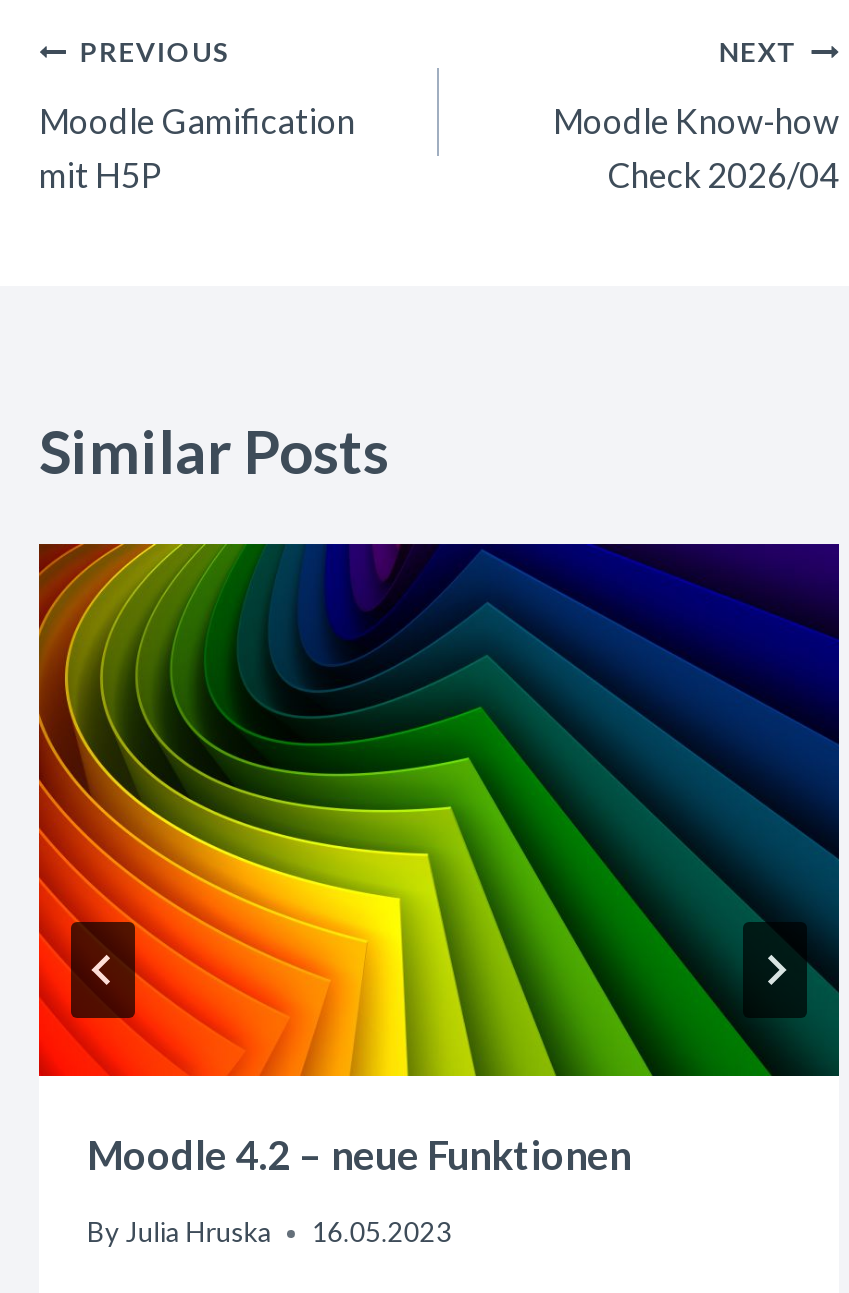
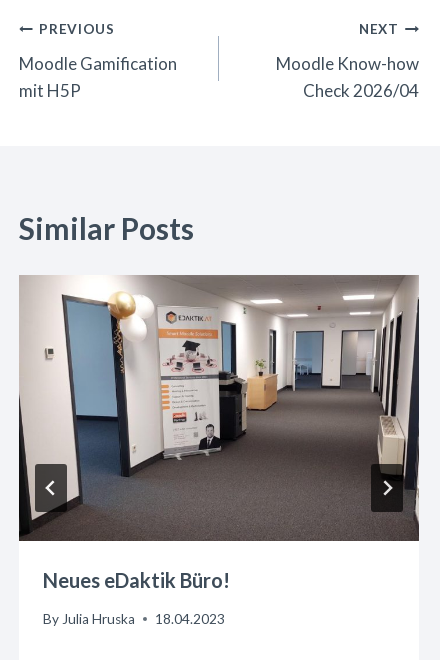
- [image]
- Moodle 4.2 – neue Funktionen
+ [image]
+ Neues eDaktik Büro!

- By Julia Hruska 16.05.2023
+ By Julia Hruska 18.04.2023
